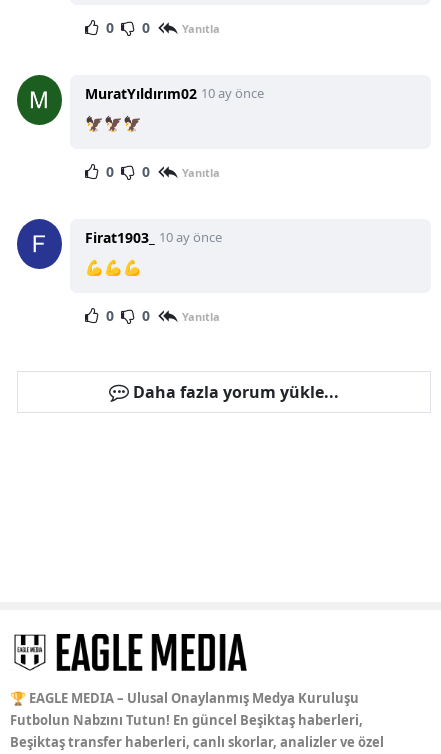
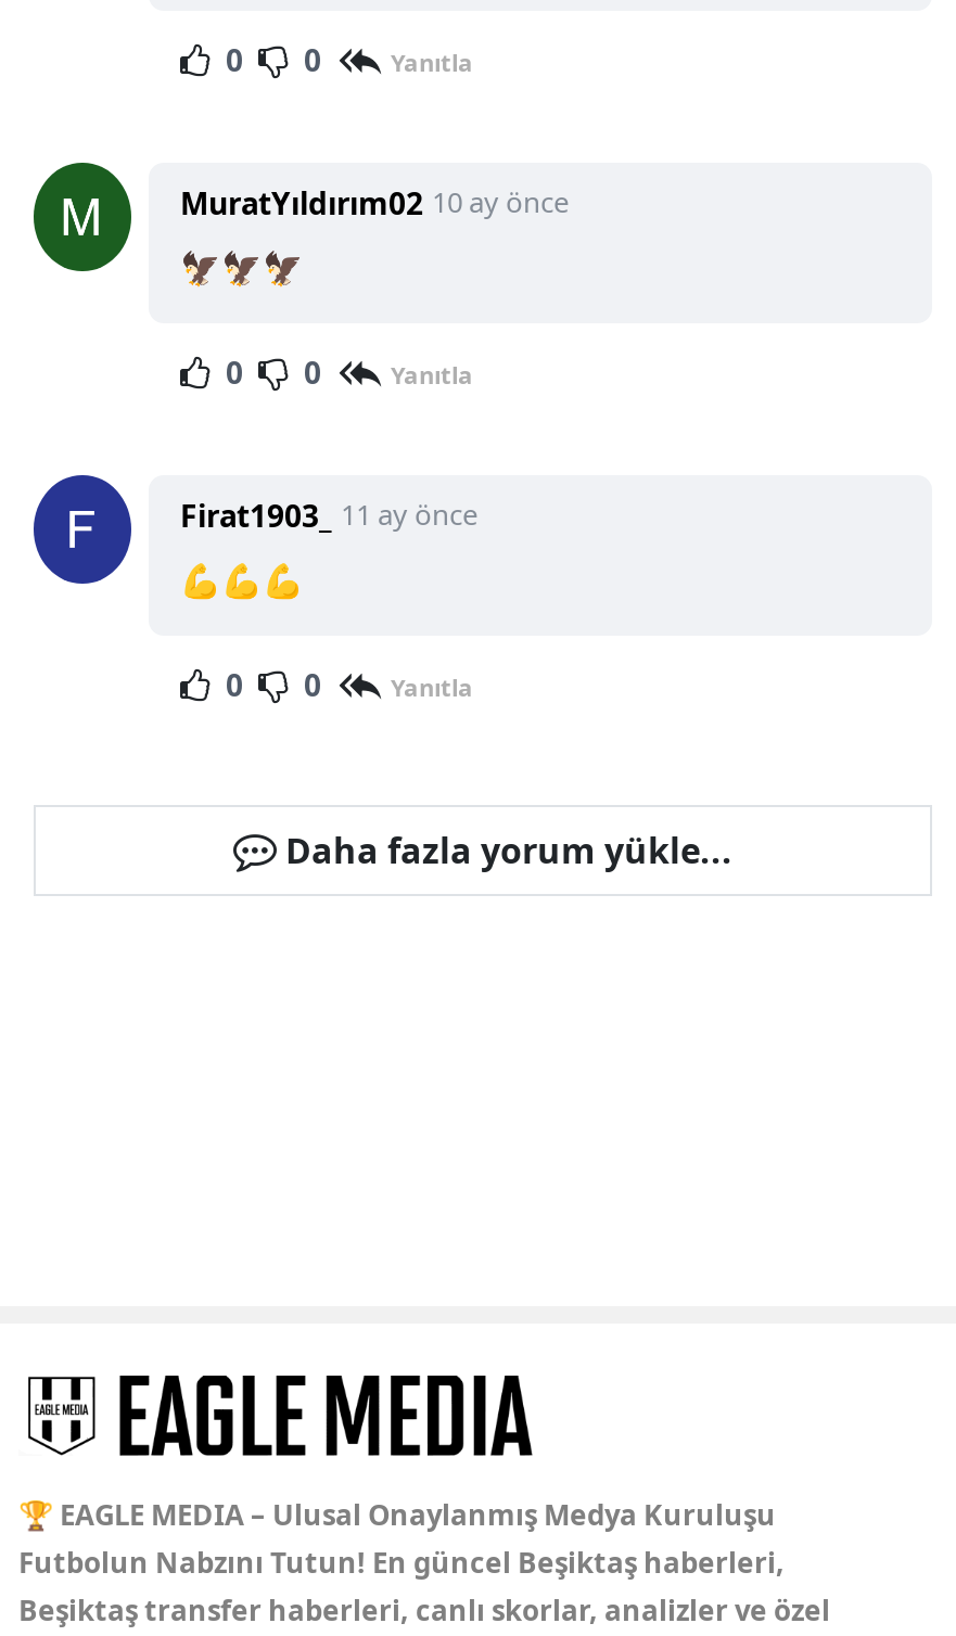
- Firat1903_ 10 ay önce
+ Firat1903_ 11 ay önce
